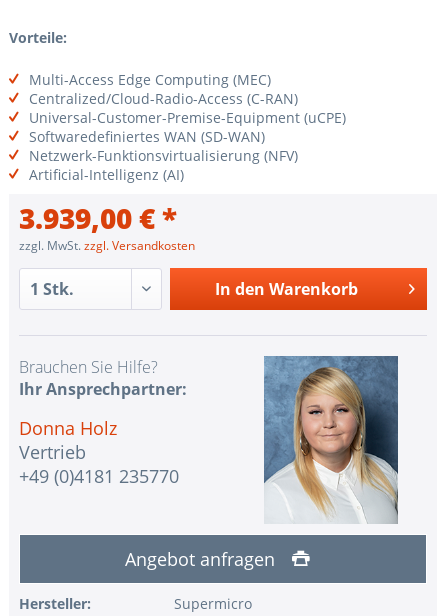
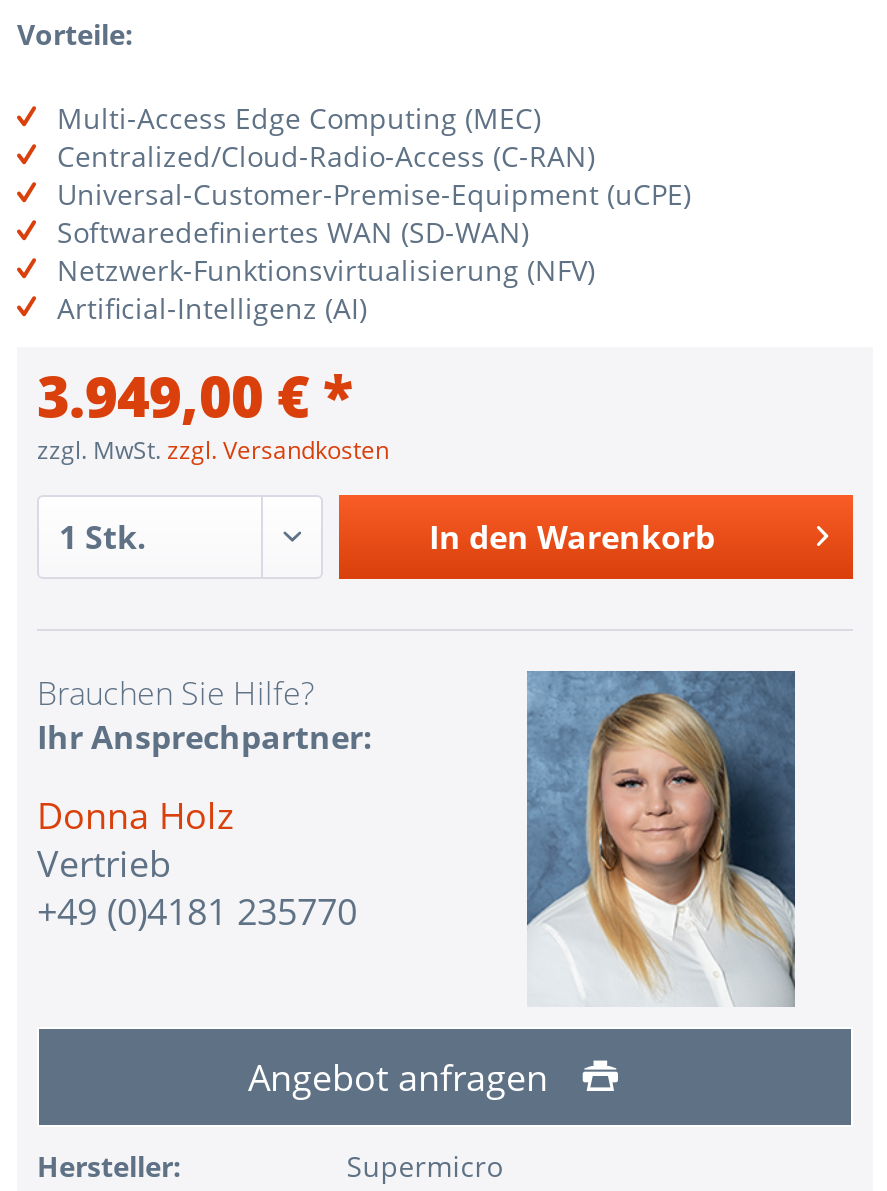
- 3.939,00 € *
+ 3.949,00 € *
